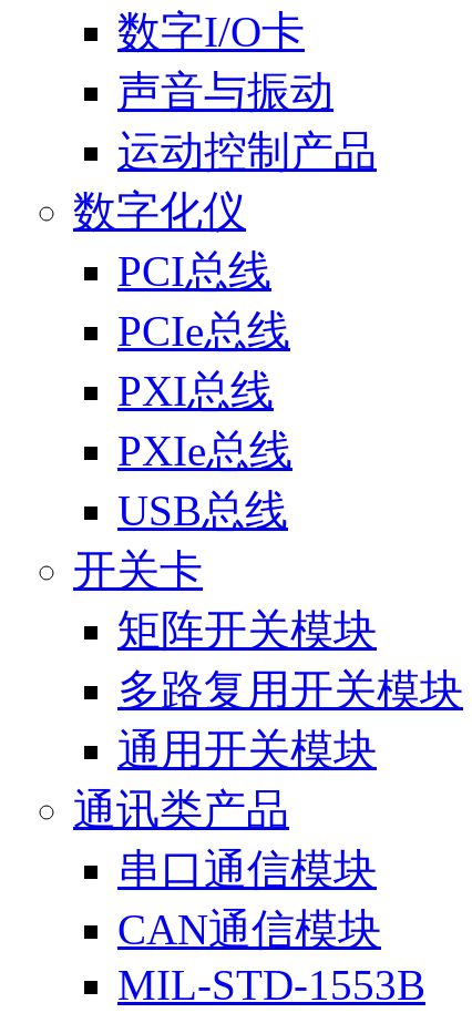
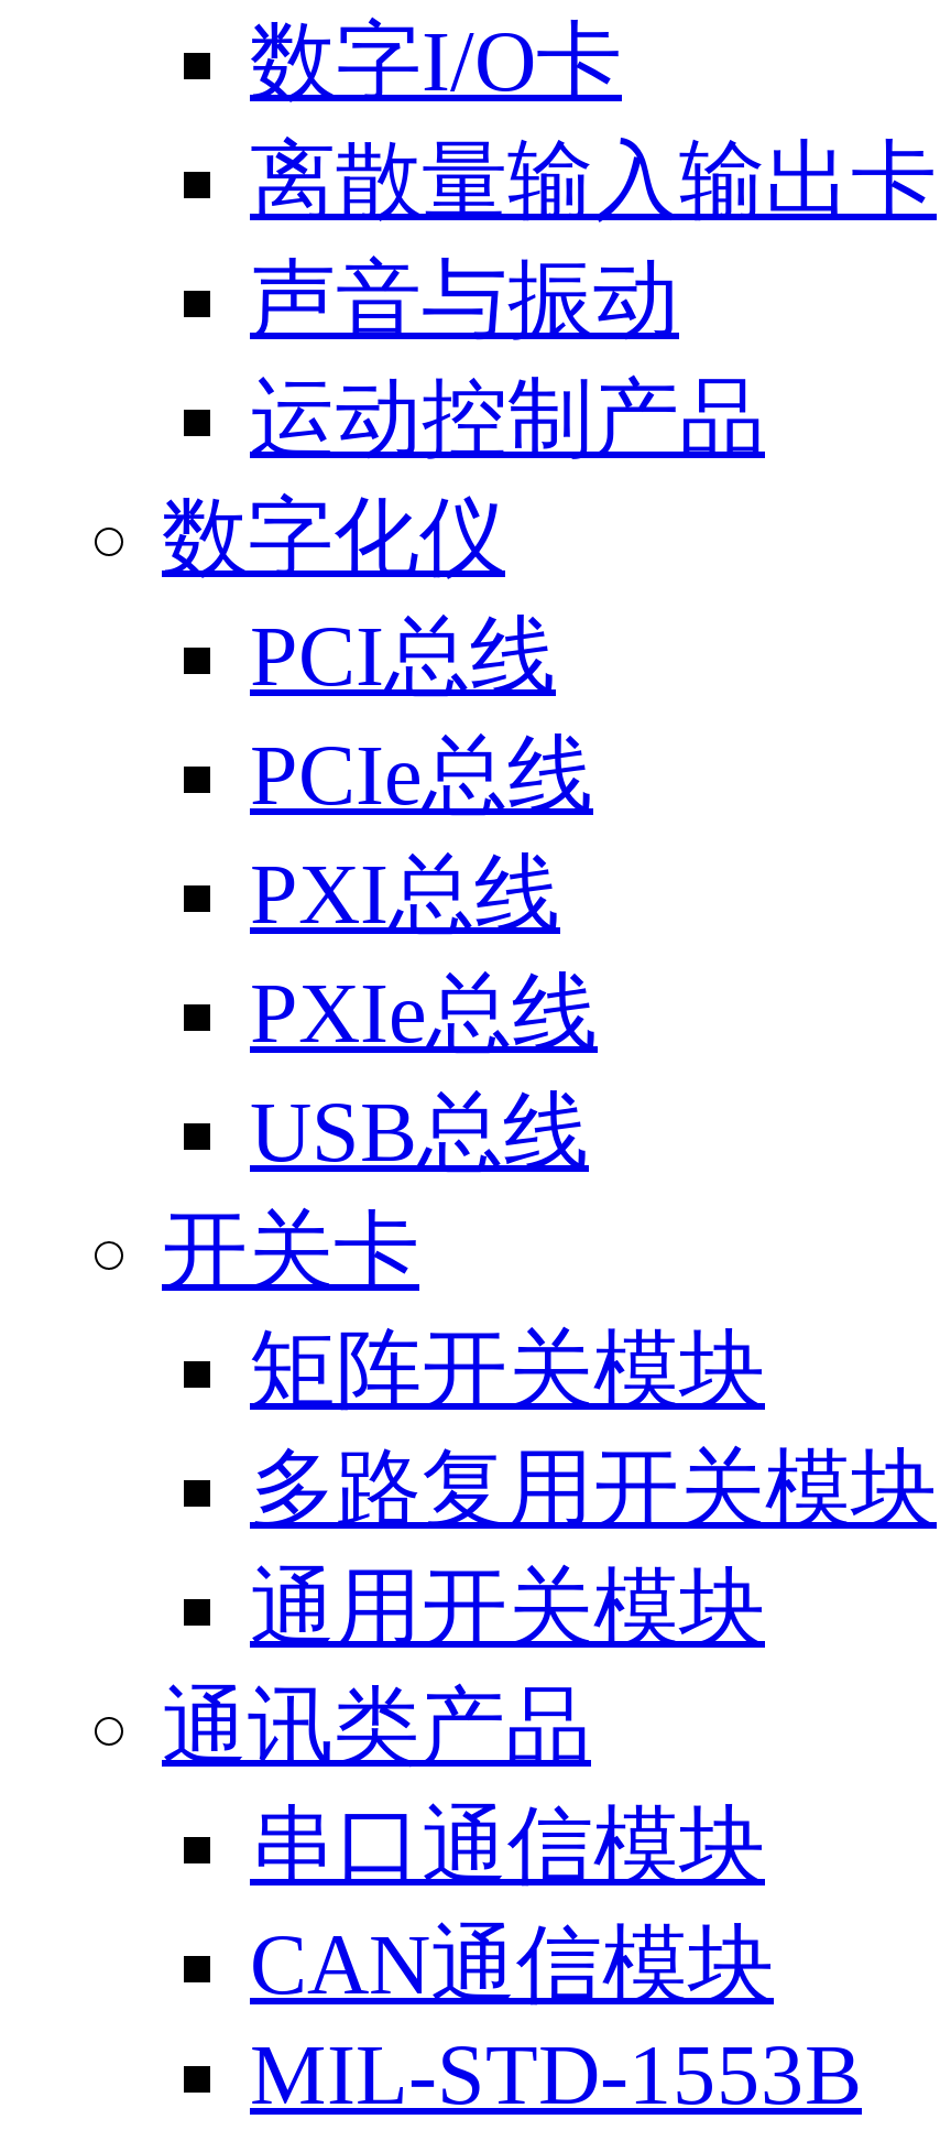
+ 离散量输入输出卡
